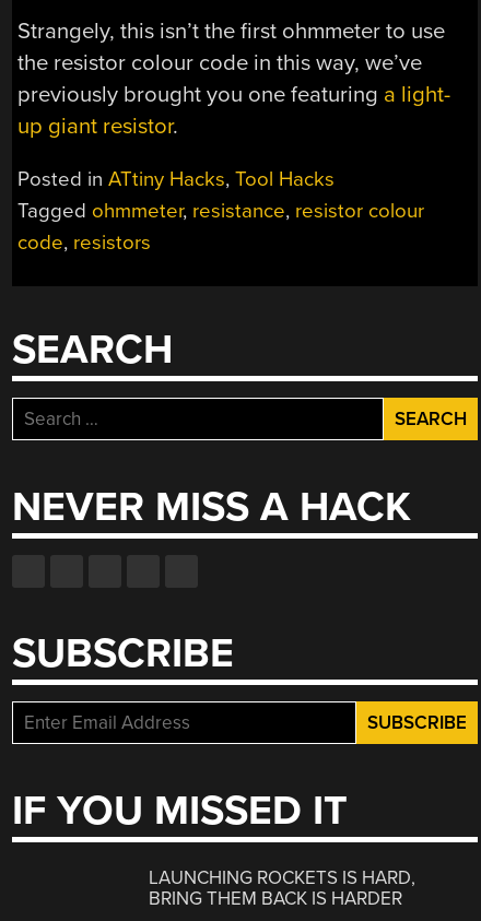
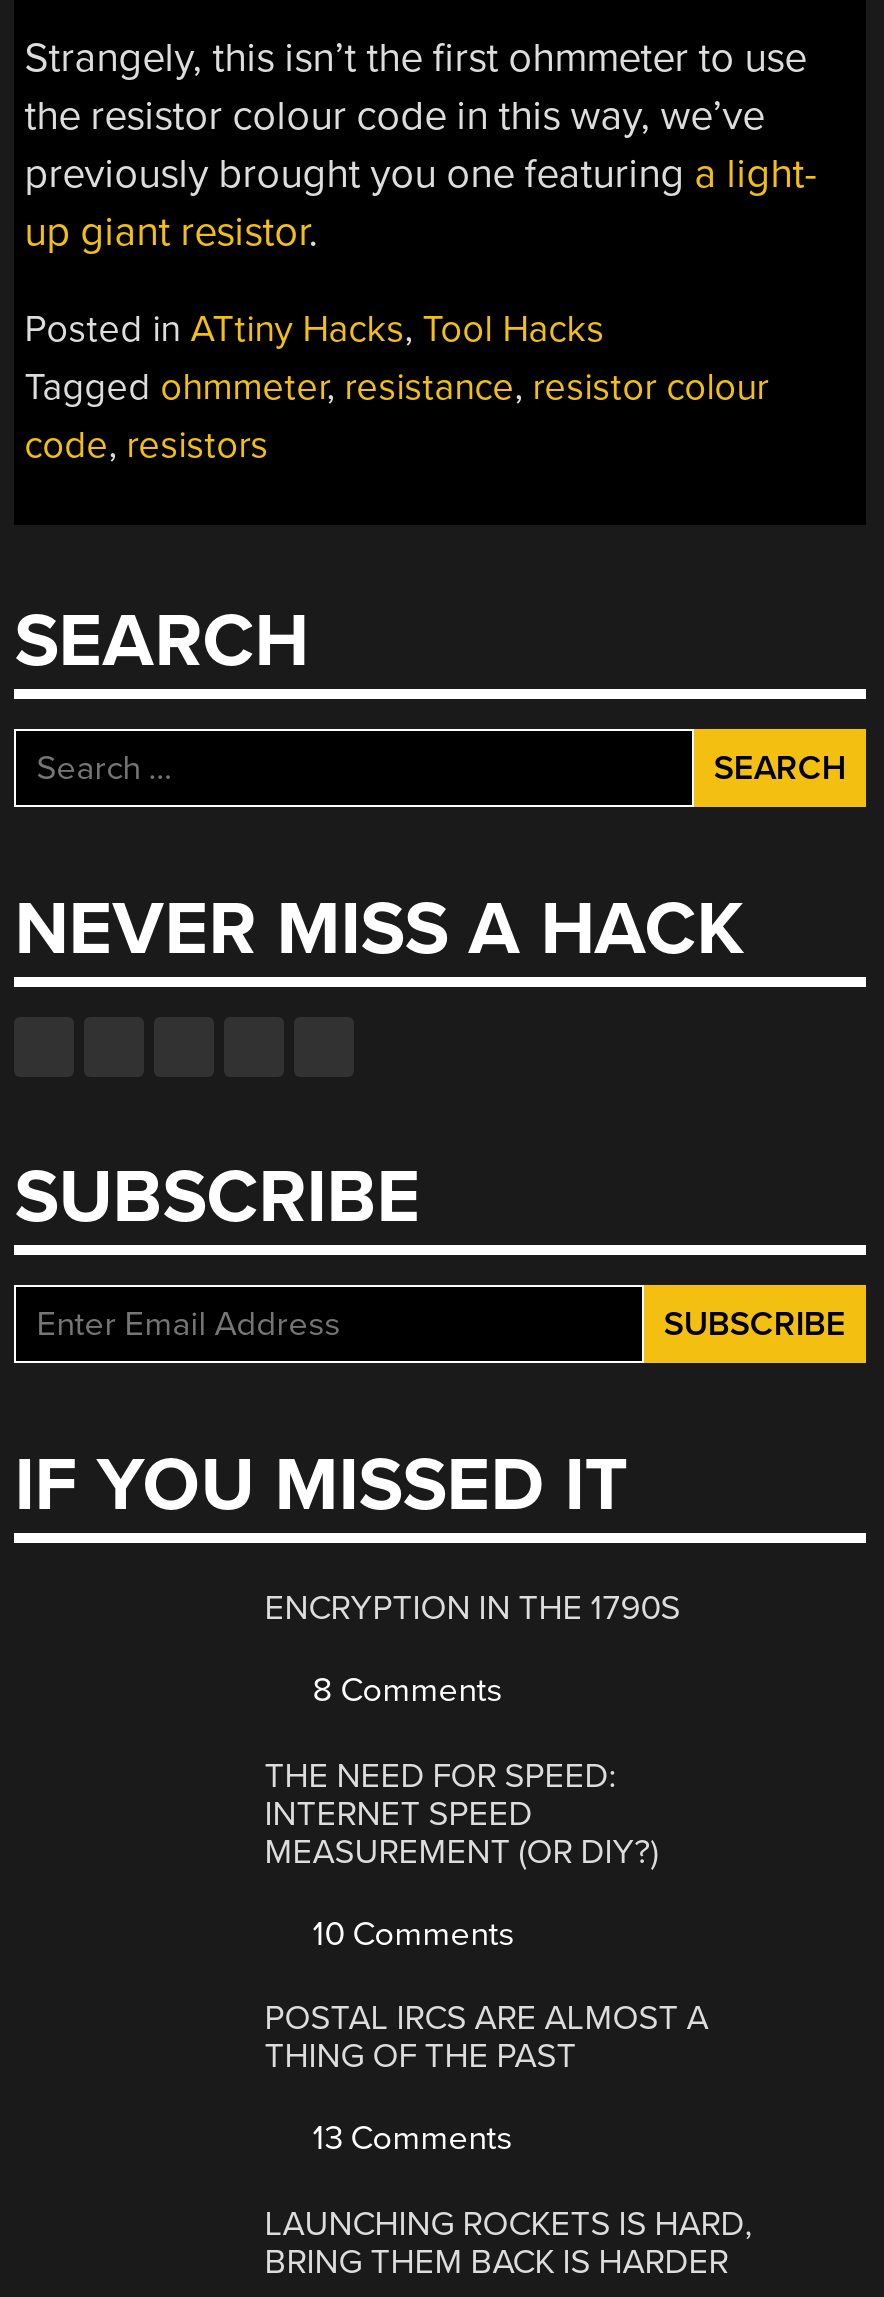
+ ENCRYPTION IN THE 1790S
+ 8 Comments
+ THE NEED FOR SPEED:
+ INTERNET SPEED
+ MEASUREMENT (OR DIY?)
+ 10 Comments
+ POSTAL IRCS ARE ALMOST A
+ THING OF THE PAST
+ 13 Comments
